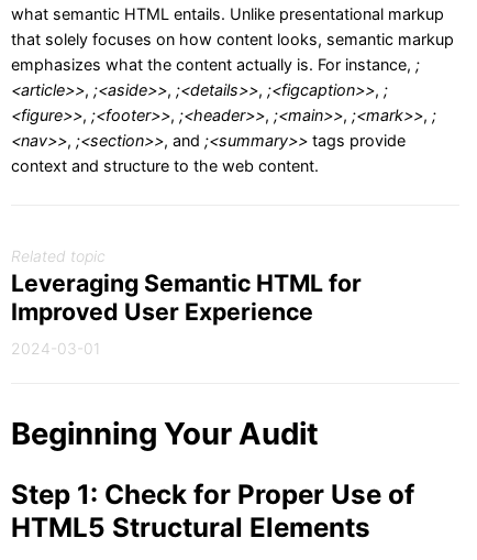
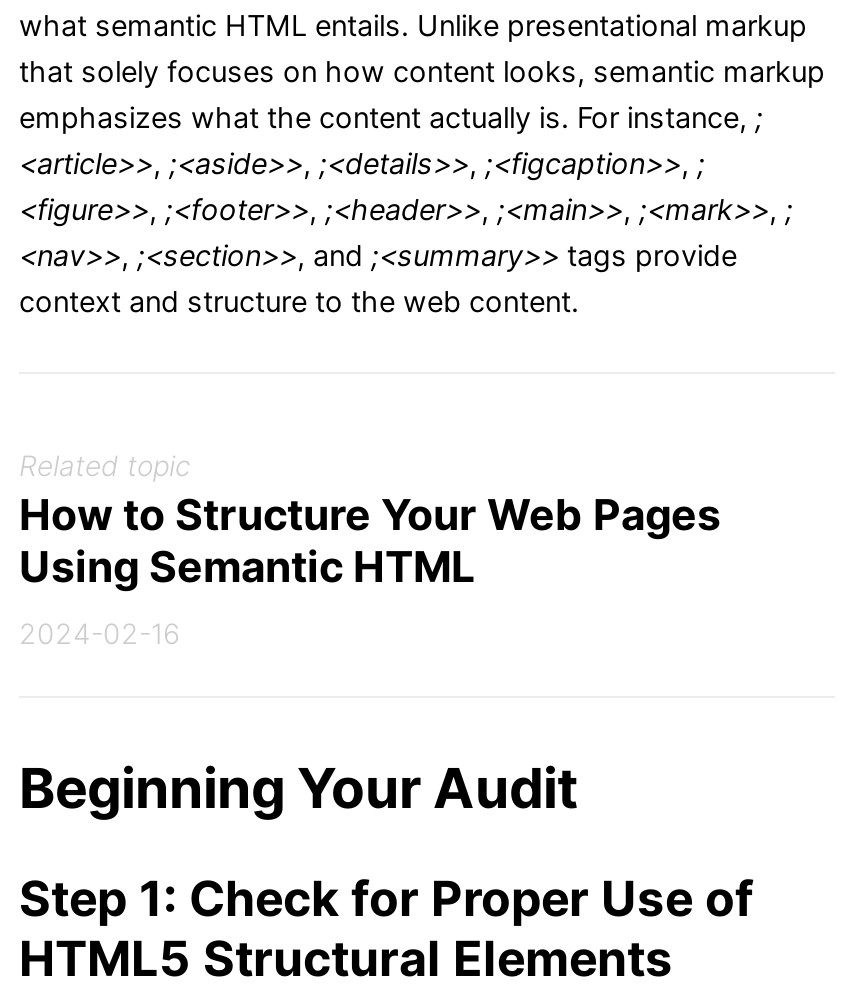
- Leveraging Semantic HTML for
- Improved User Experience
+ How to Structure Your Web Pages
+ Using Semantic HTML

- 2024-03-01
+ 2024-02-16
